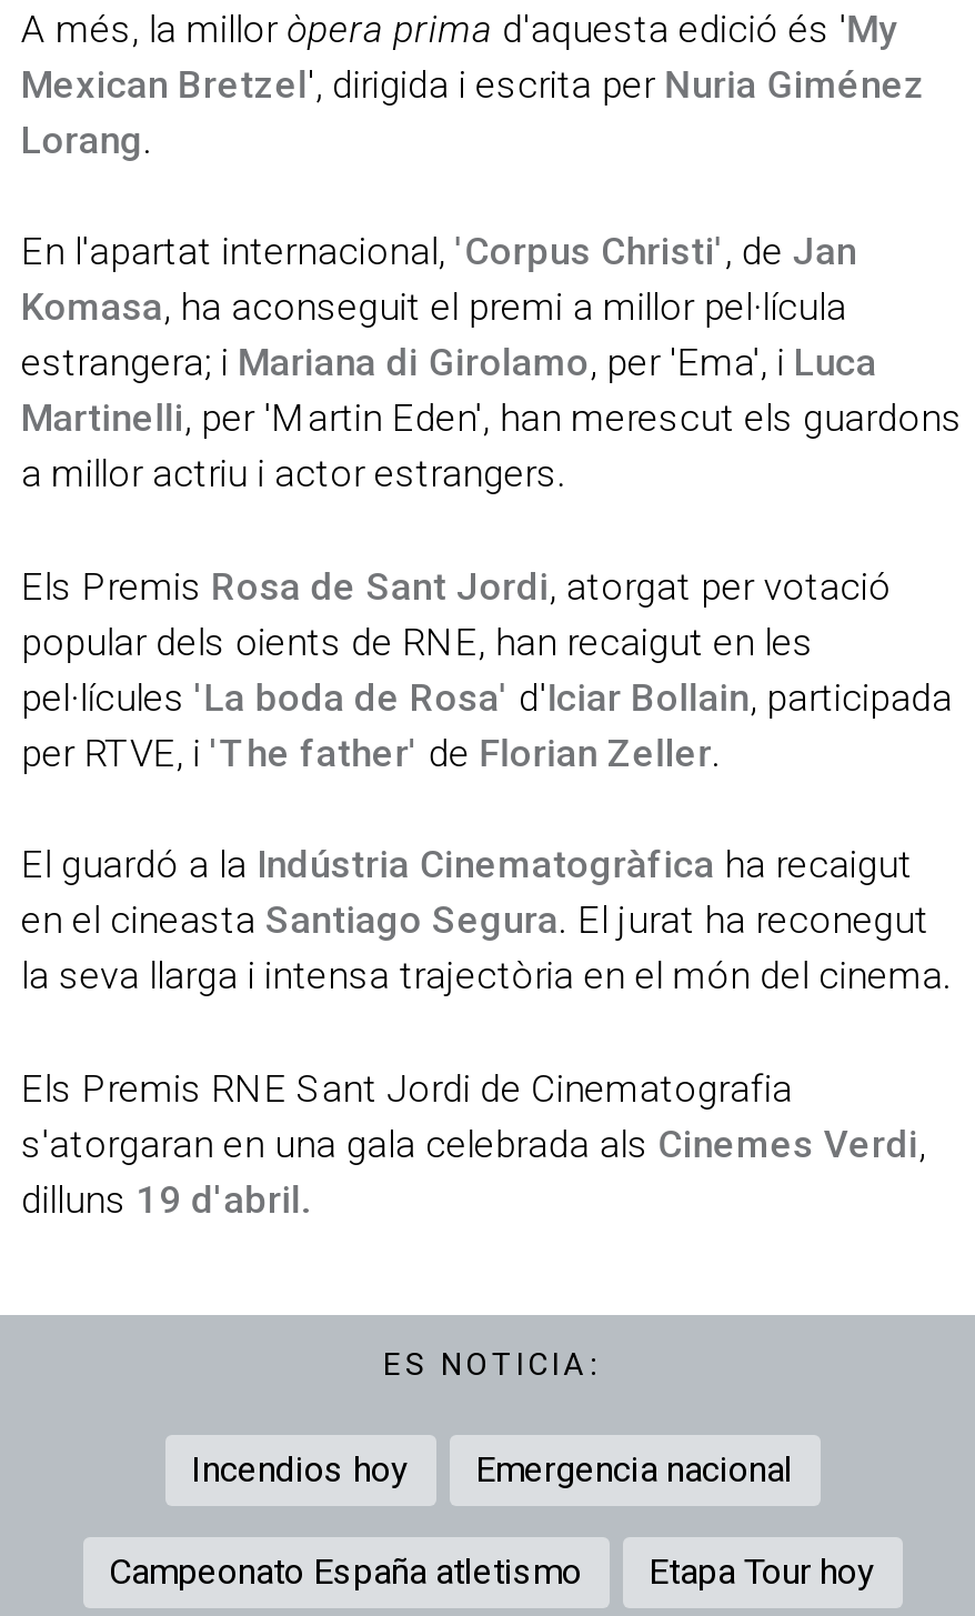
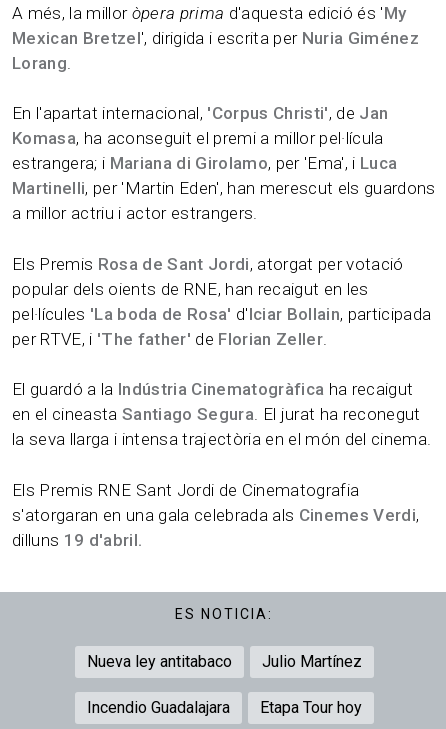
- Incendios hoy
- Emergencia nacional
+ Nueva ley antitabaco
+ Julio Martínez

- Campeonato España atletismo
+ Incendio Guadalajara
